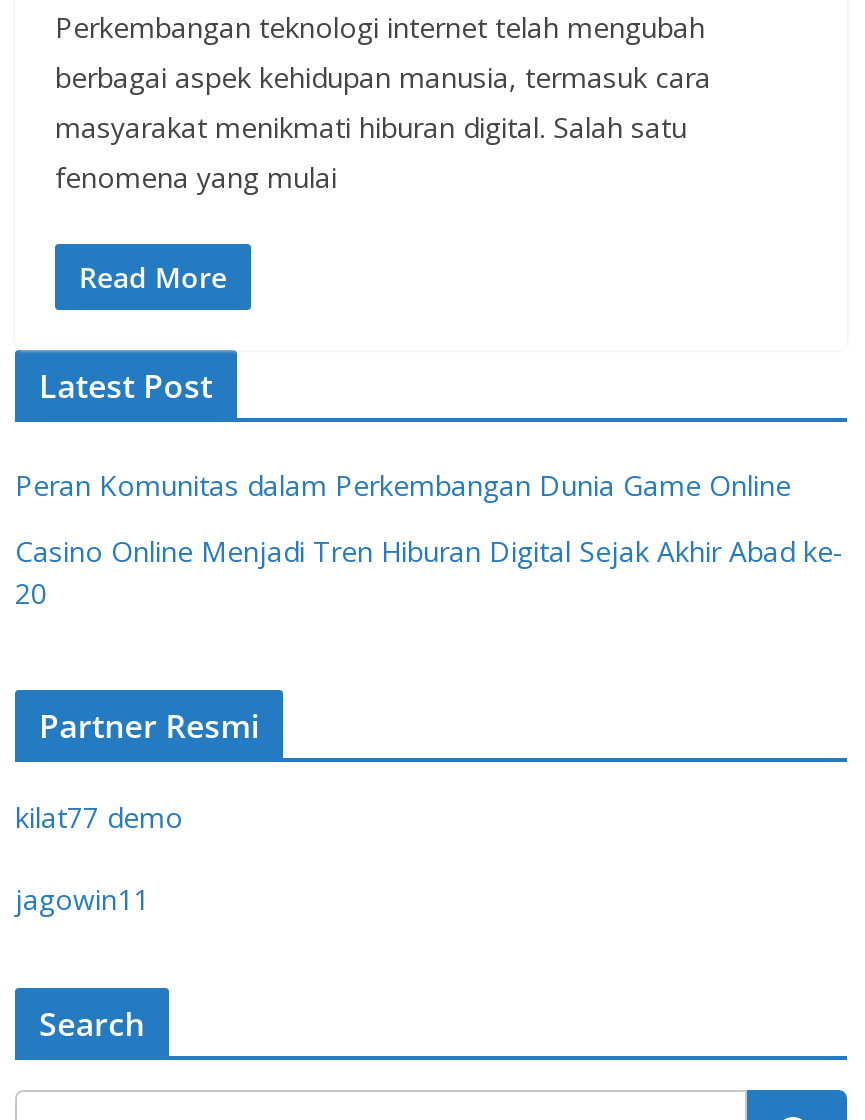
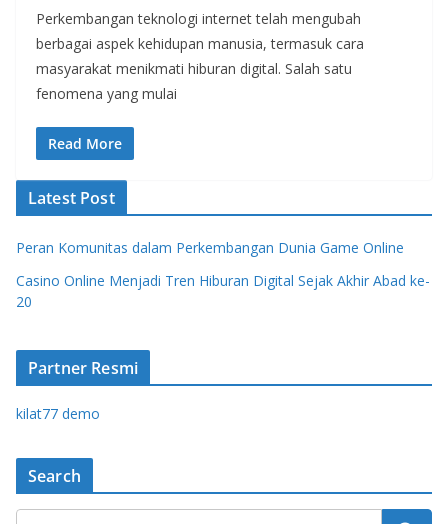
- jagowin11
